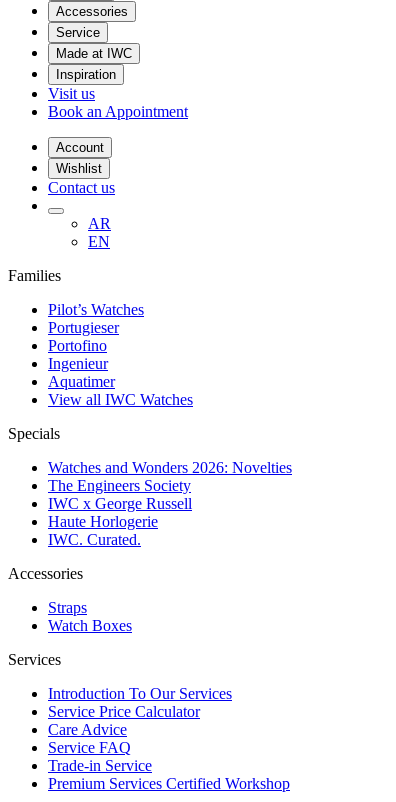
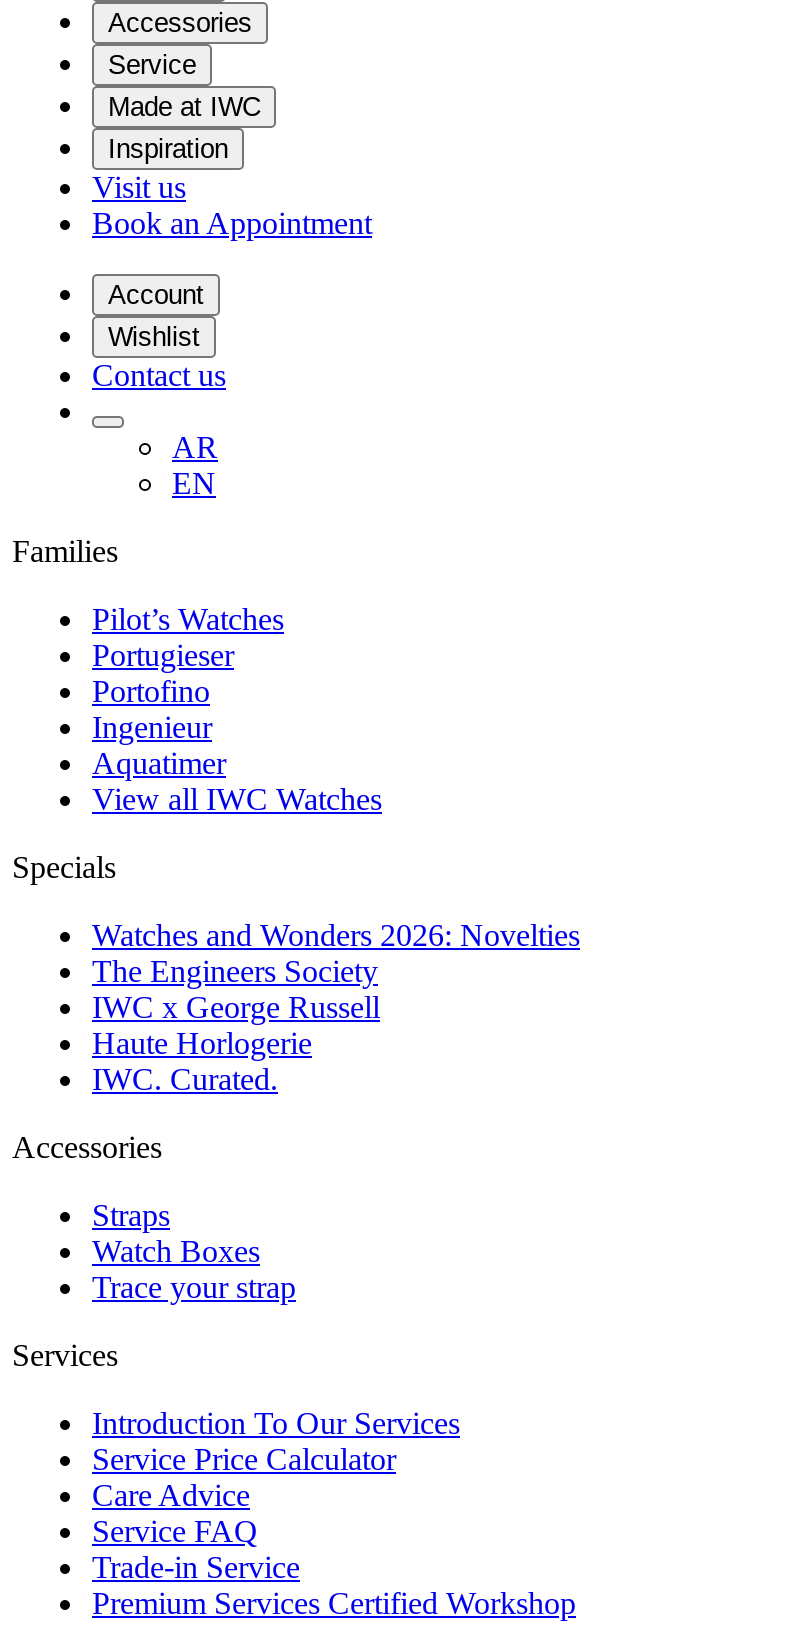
+ Trace your strap
